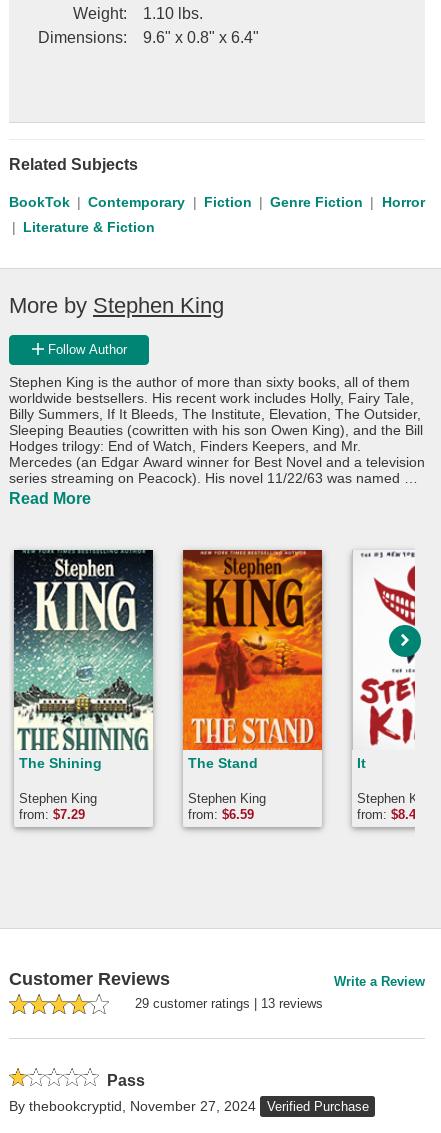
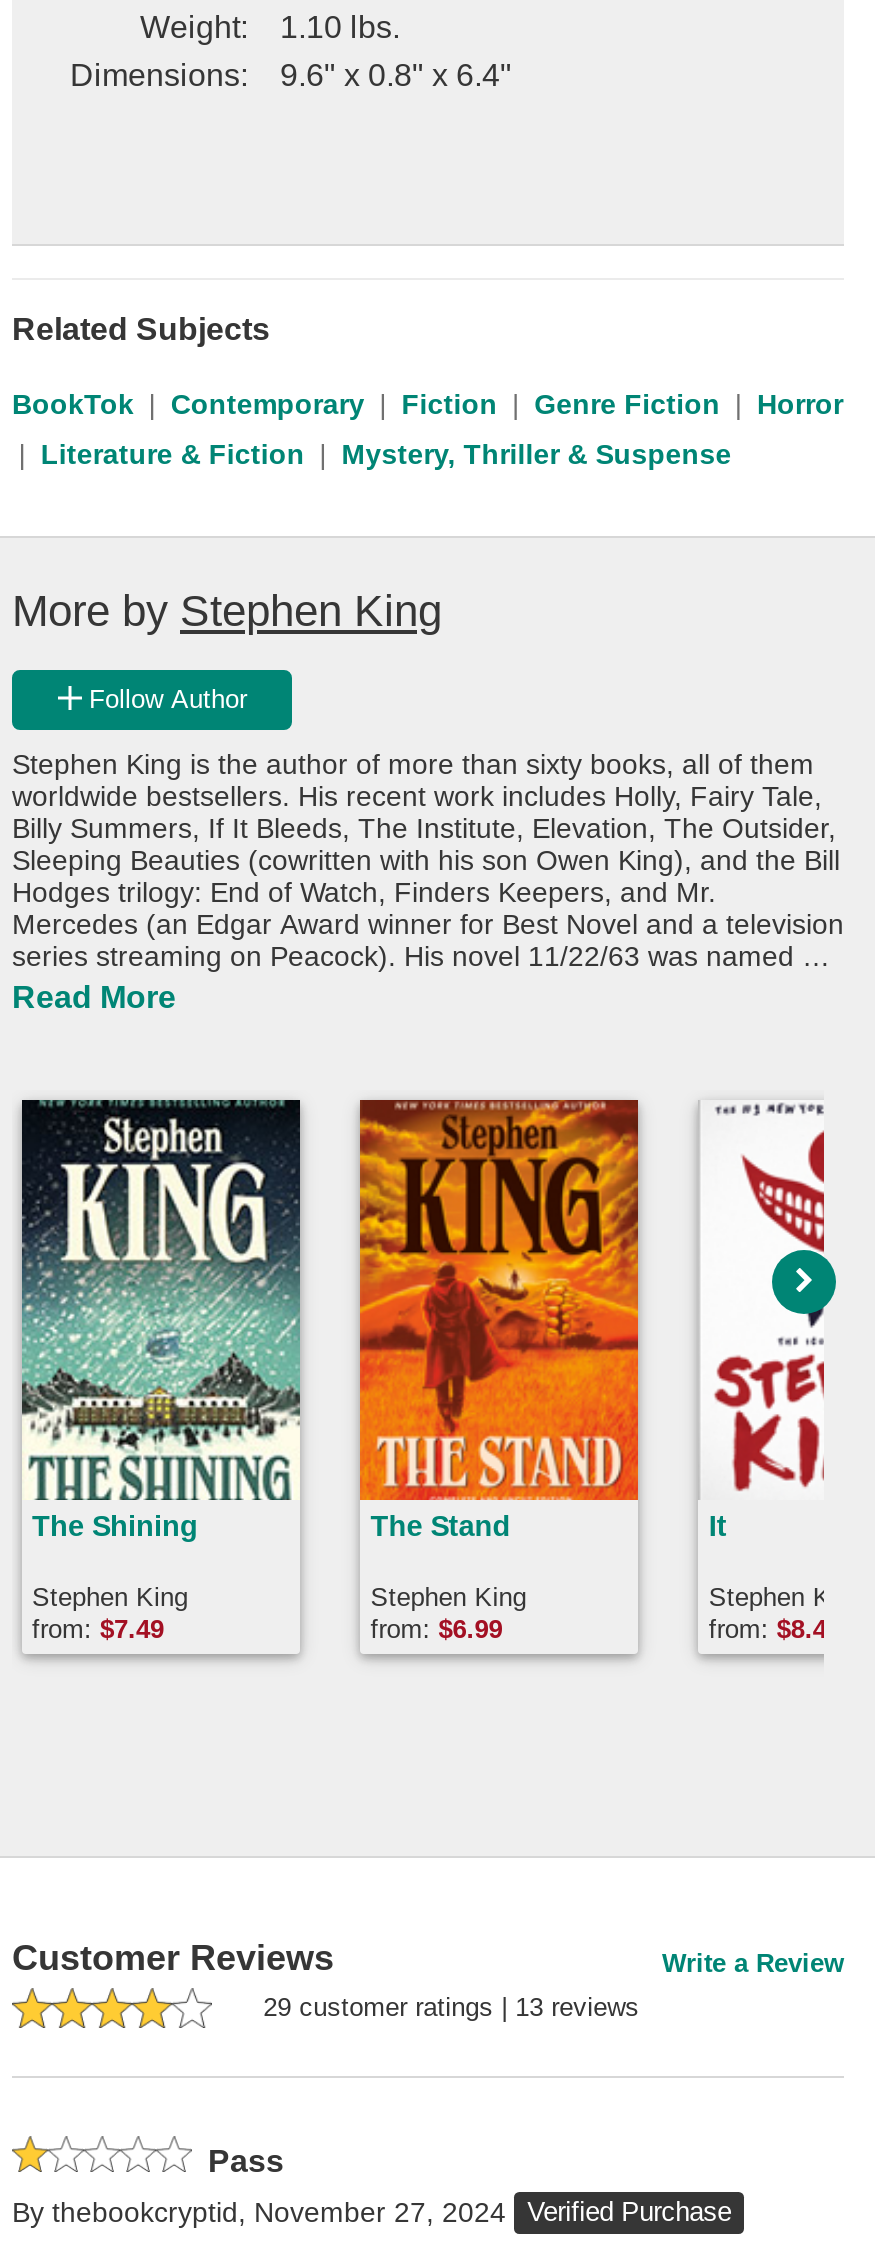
+ Mystery, Thriller & Suspense

- from: $7.29
+ from: $7.49

- from: $6.59
+ from: $6.99
